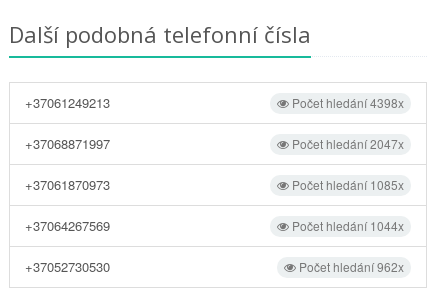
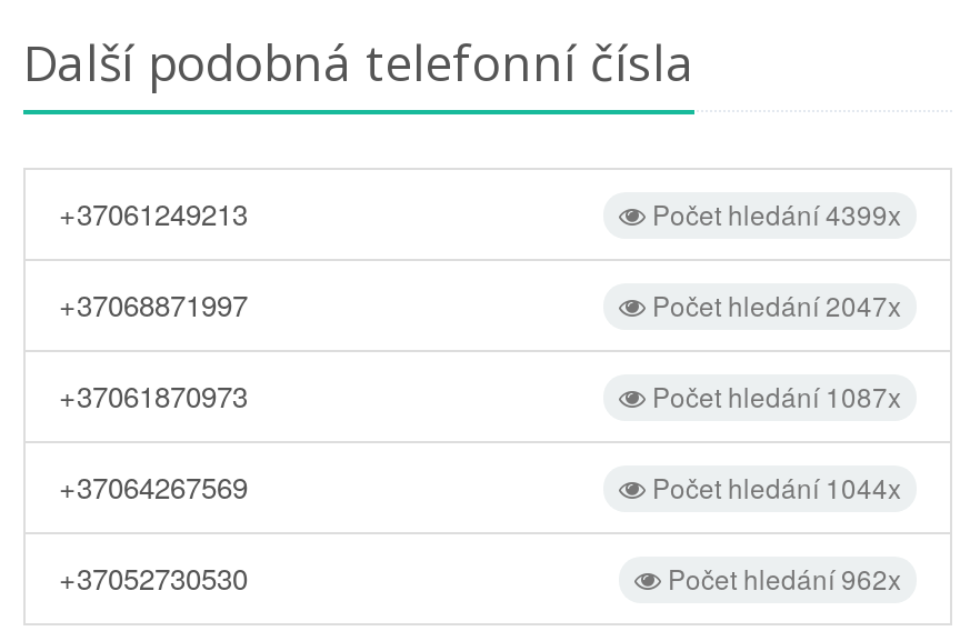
- Počet hledání 4398x
+ Počet hledání 4399x

- Počet hledání 1085x
+ Počet hledání 1087x
